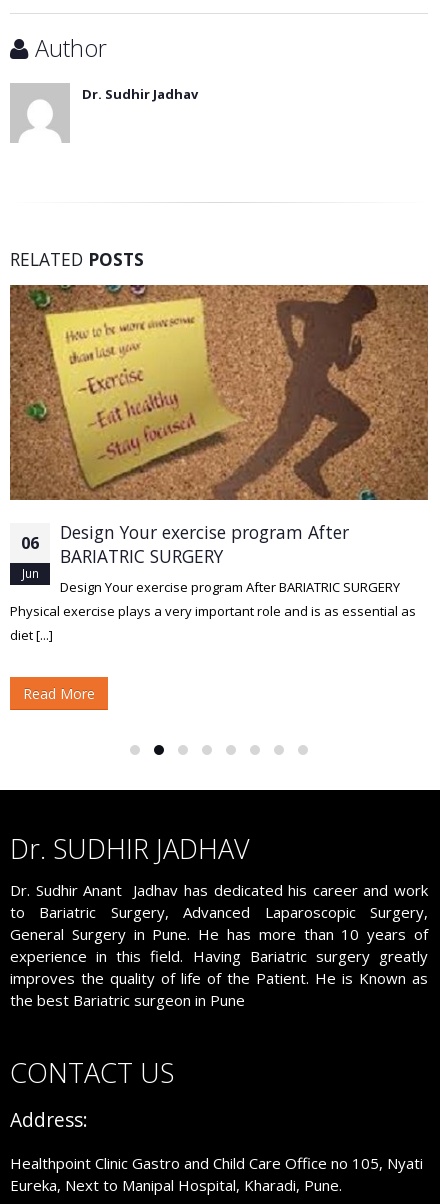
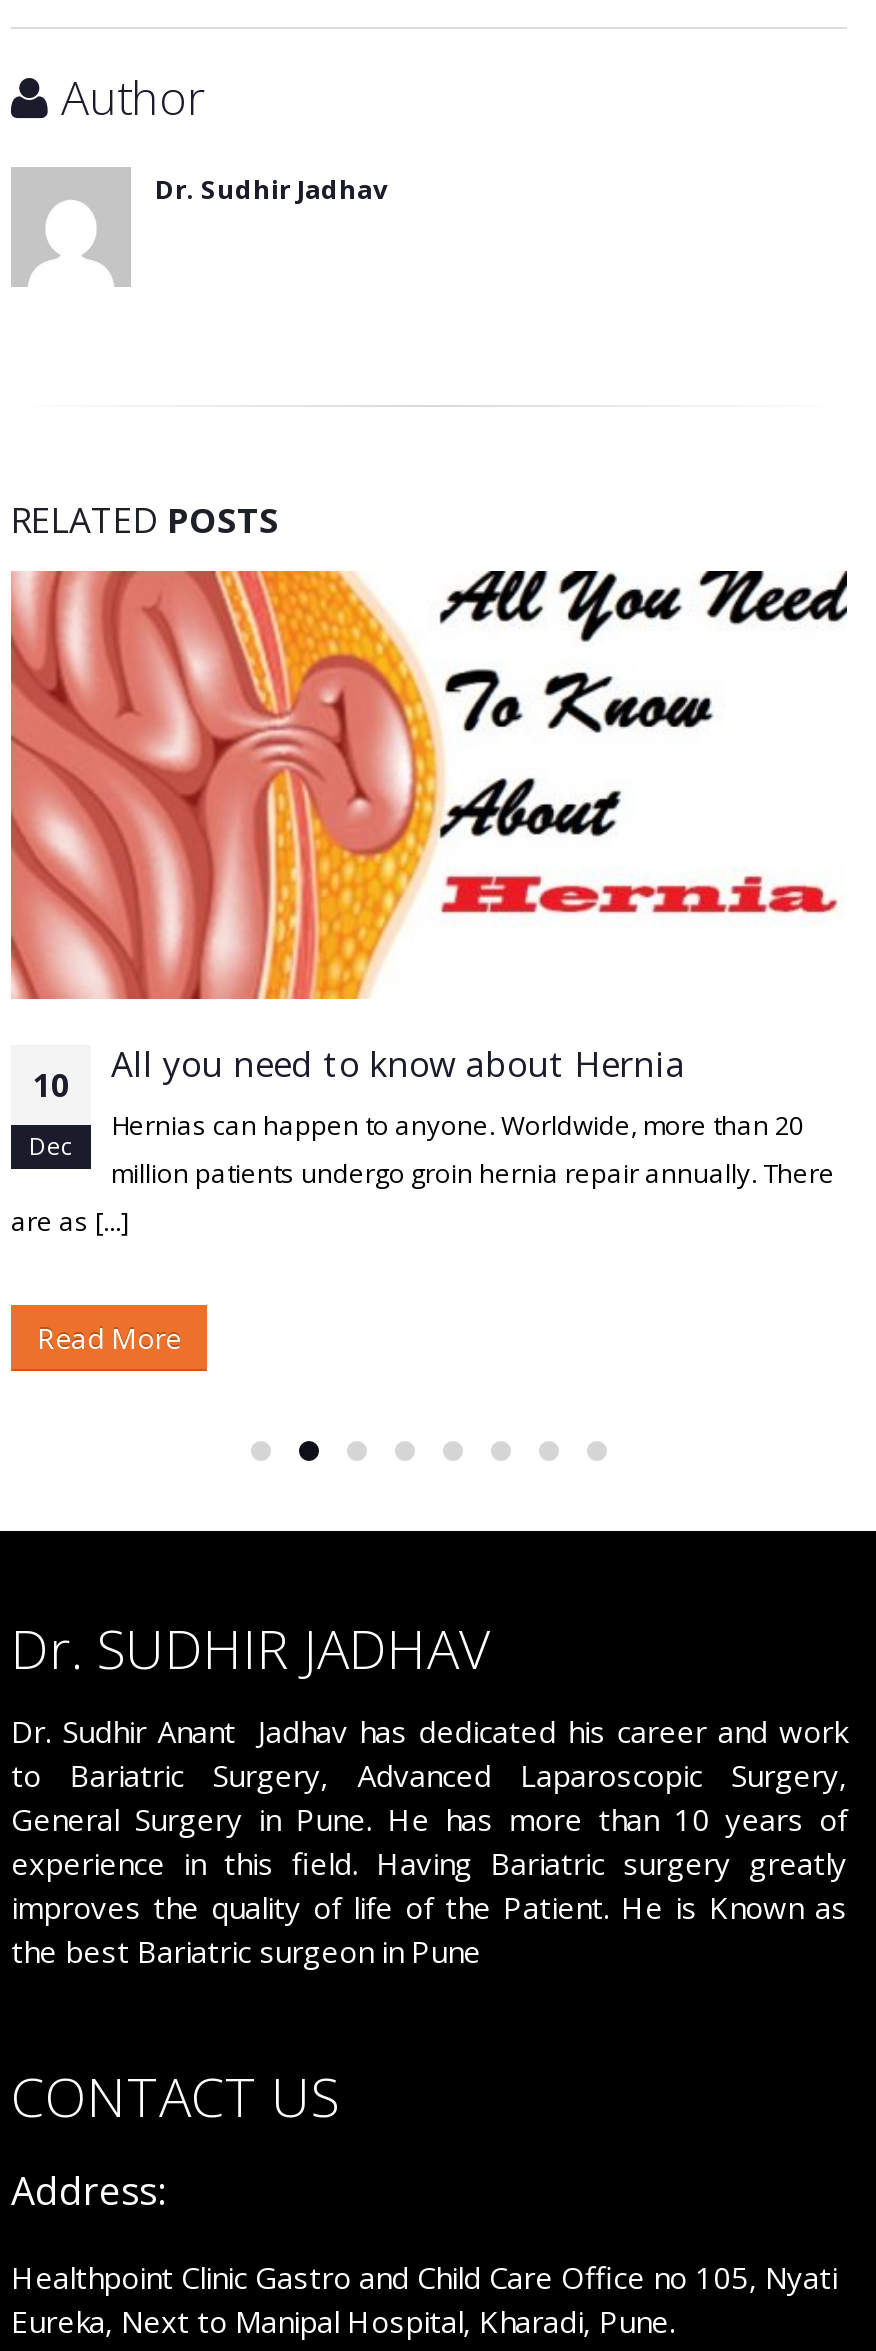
- [image]
- Design Your exercise program After
- BARIATRIC SURGERY
- Design Your exercise program After BARIATRIC SURGERY
- Physical exercise plays a very important role and is as essential as
- diet [...]
+ [image]
+ All you need to know about Hernia
+ Hernias can happen to anyone. Worldwide, more than 20
+ million patients undergo groin hernia repair annually. There
+ are as [...]

- 06
+ 10

- Jun
+ Dec
